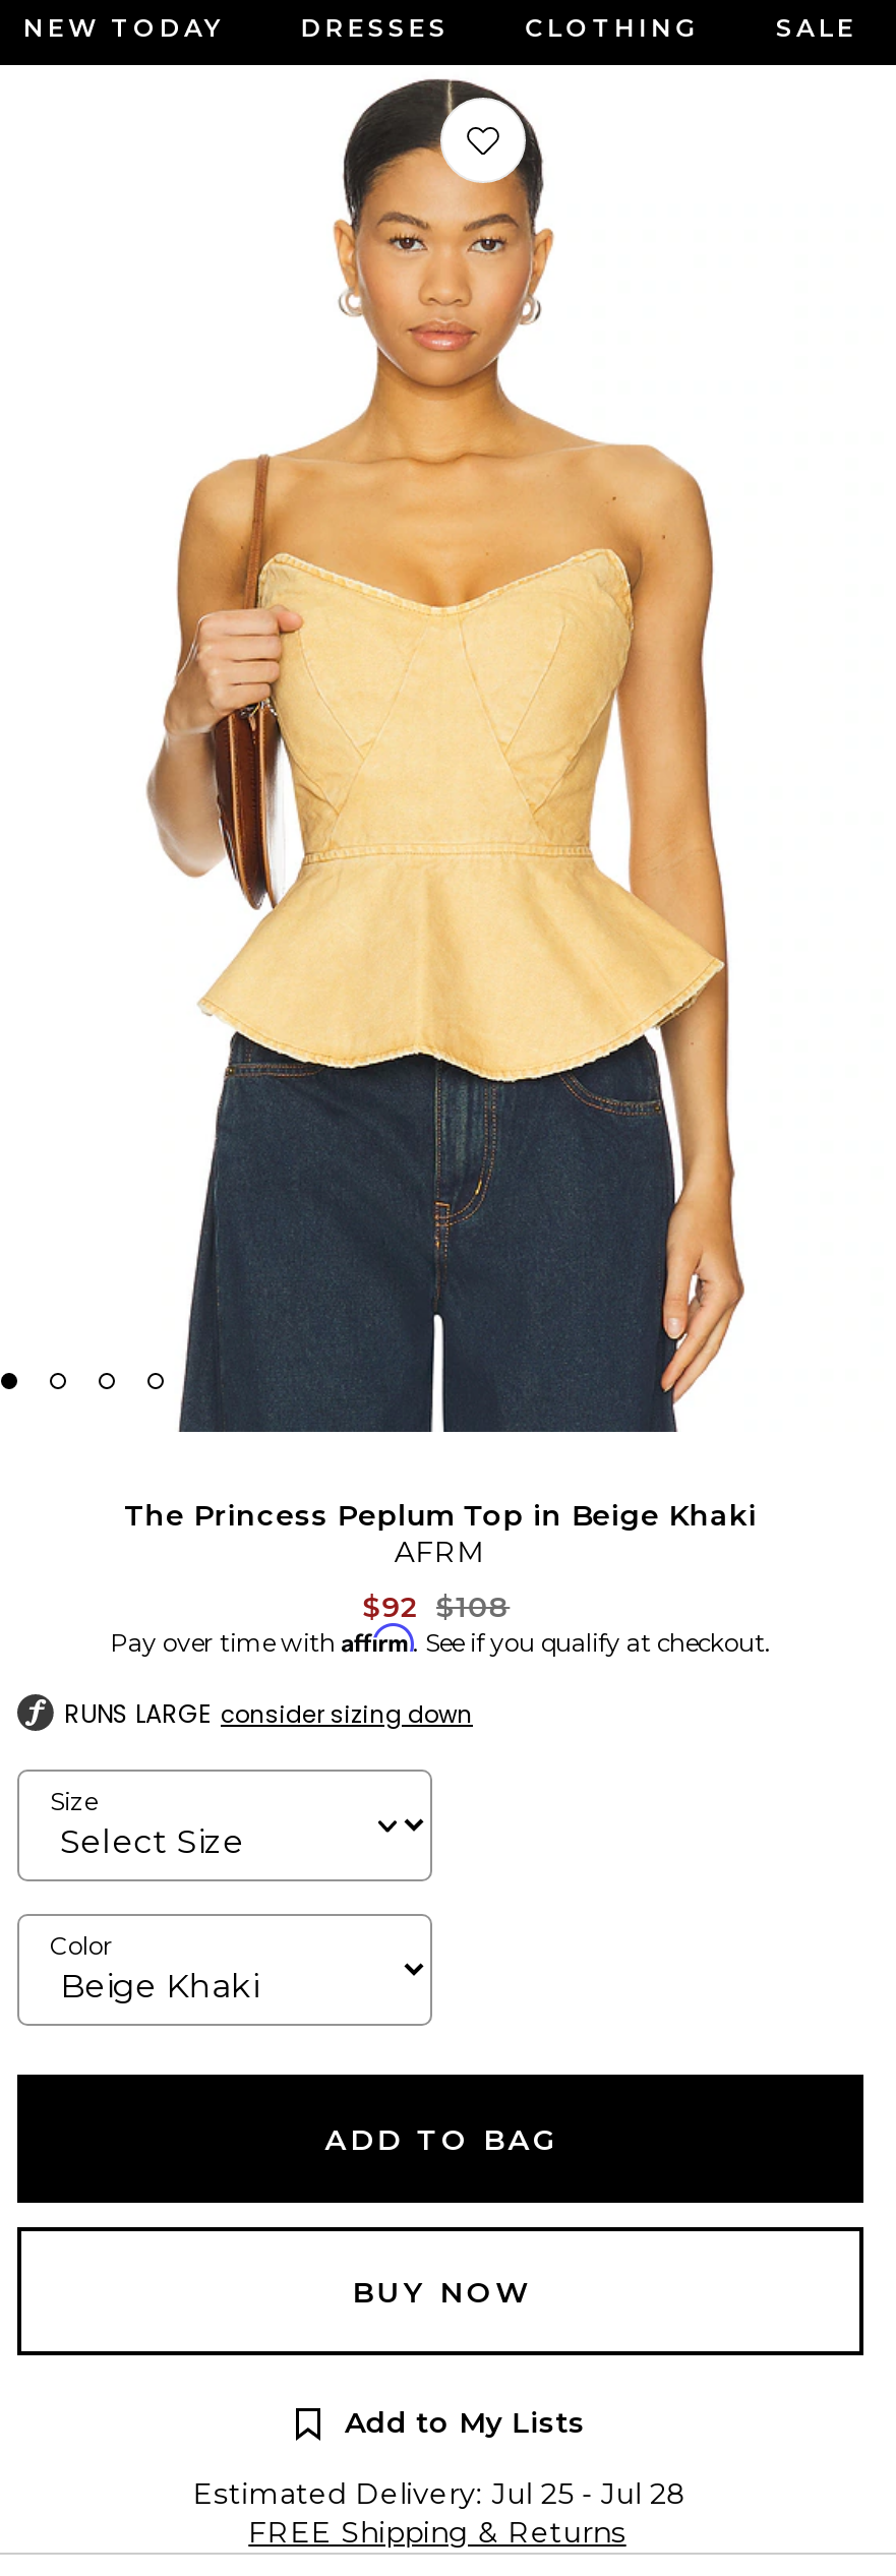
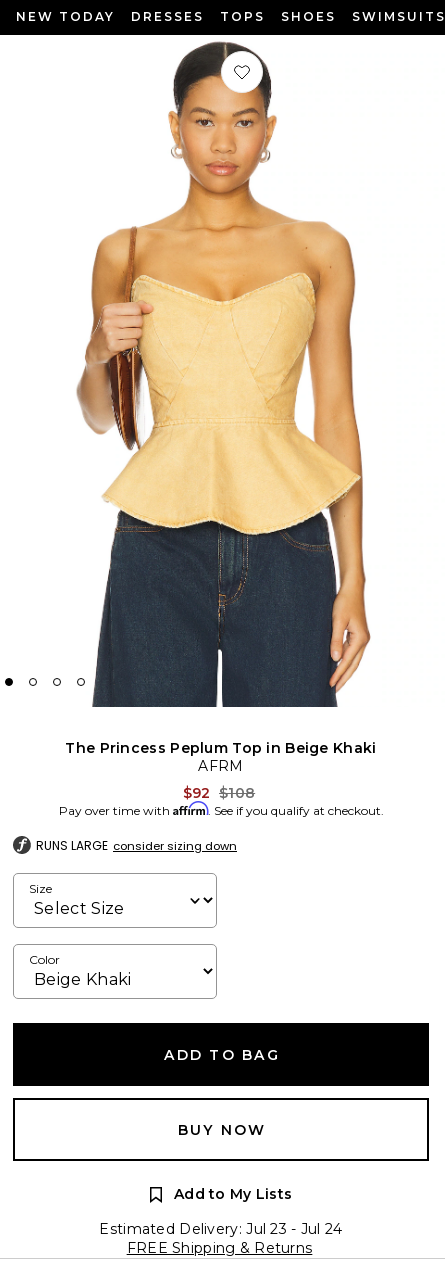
- CLOTHING
- SALE
+ TOPS
+ SHOES
+ SWIMSUITS

- Estimated Delivery: Jul 25 - Jul 28
+ Estimated Delivery: Jul 23 - Jul 24
